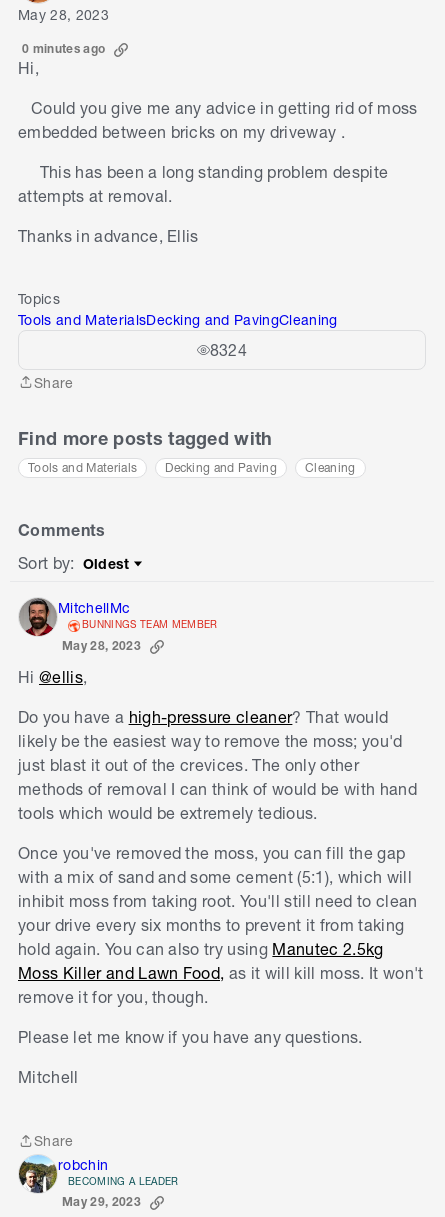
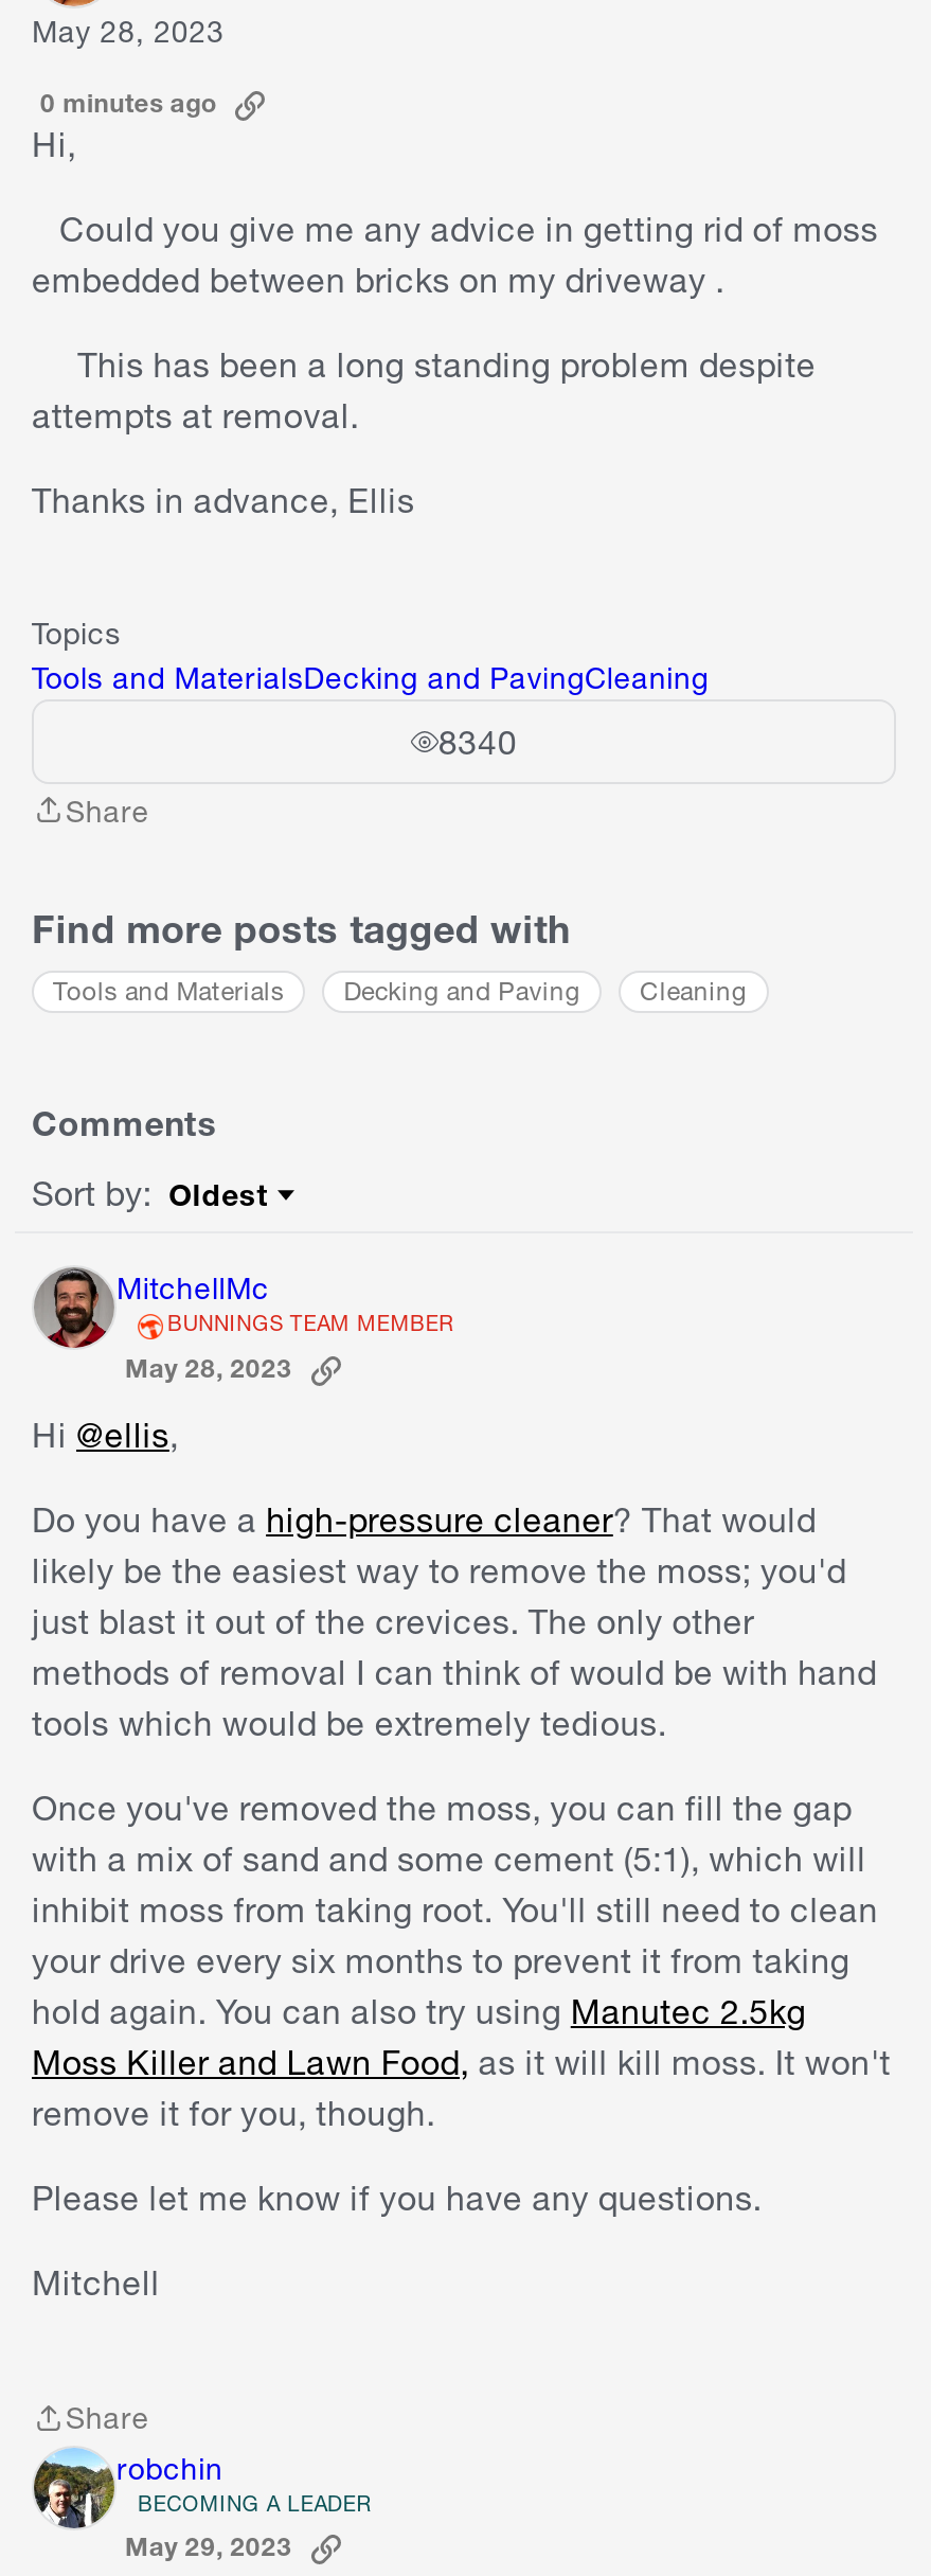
- 8324
+ 8340
